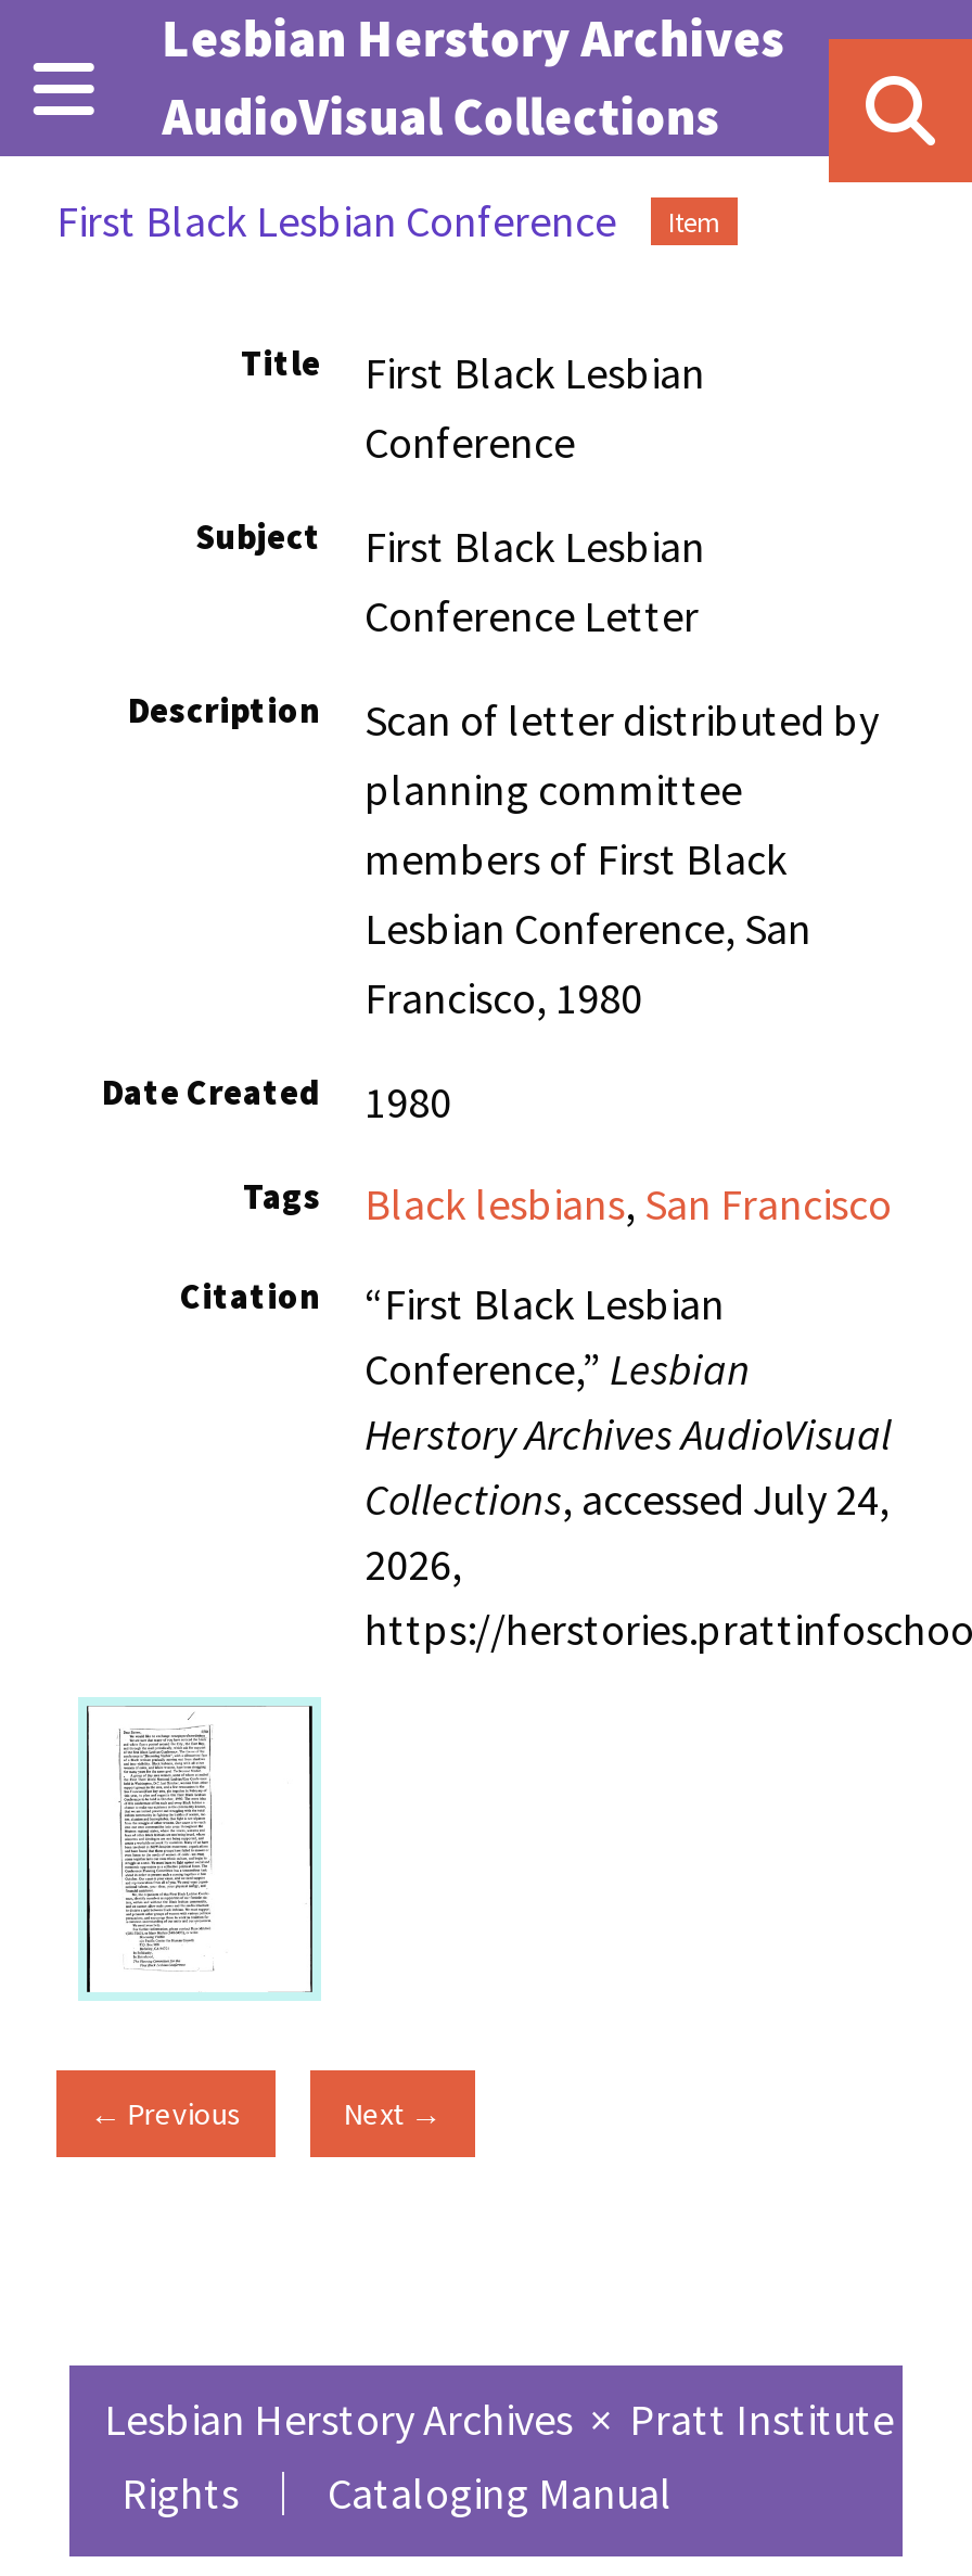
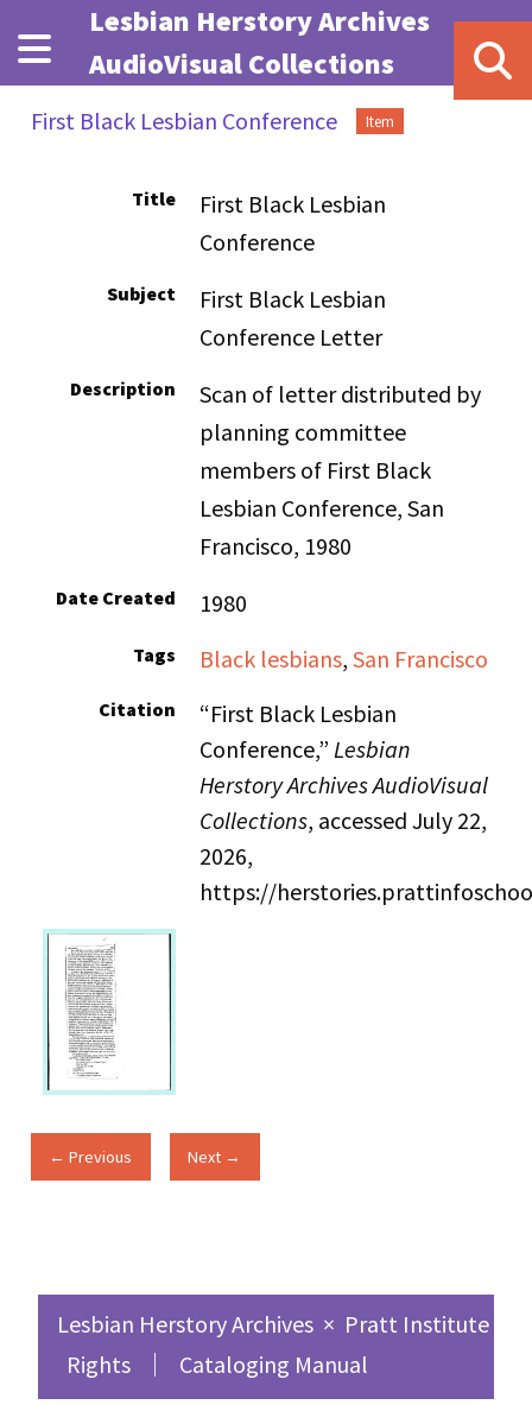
- Collections, accessed July 24,
+ Collections, accessed July 22,
